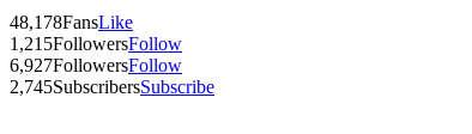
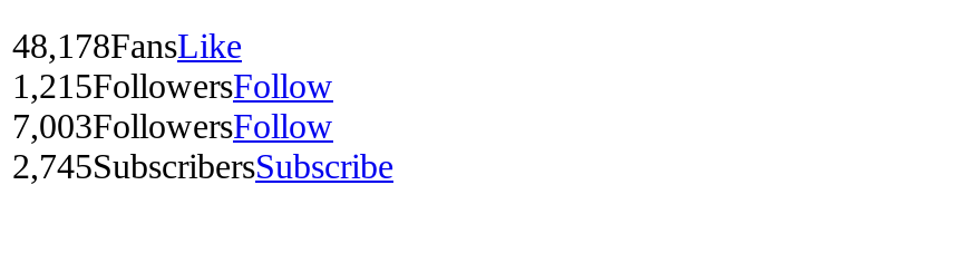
- 6,927FollowersFollow
+ 7,003FollowersFollow
